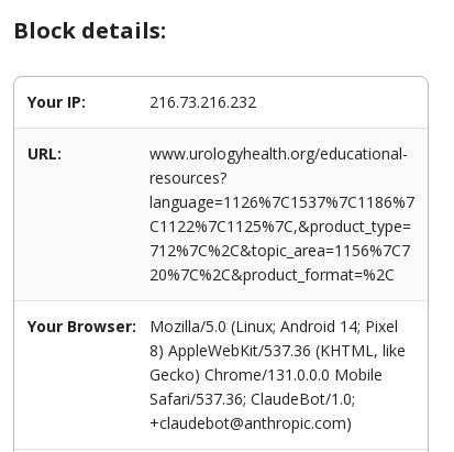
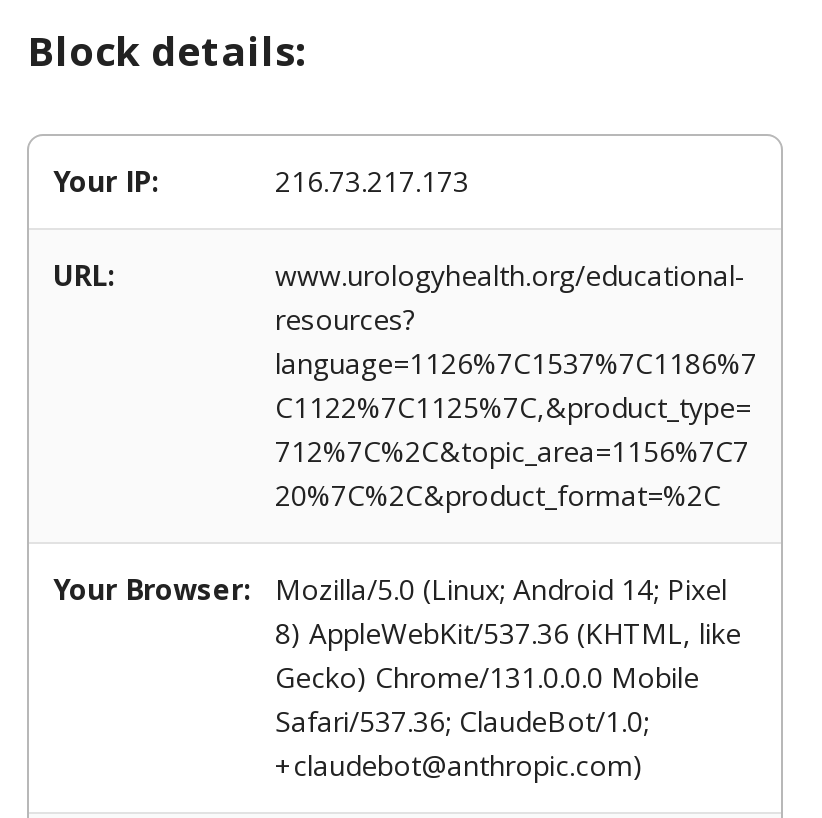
- 216.73.216.232
+ 216.73.217.173
